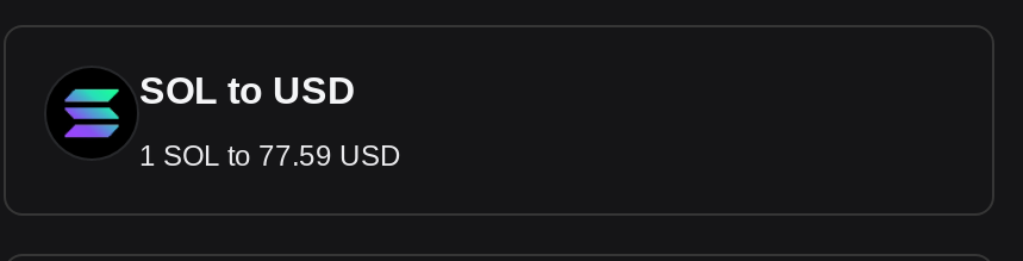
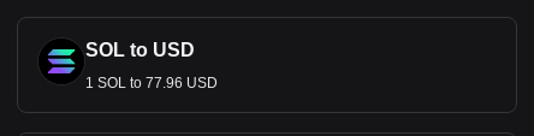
- 1 SOL to 77.59 USD
+ 1 SOL to 77.96 USD
